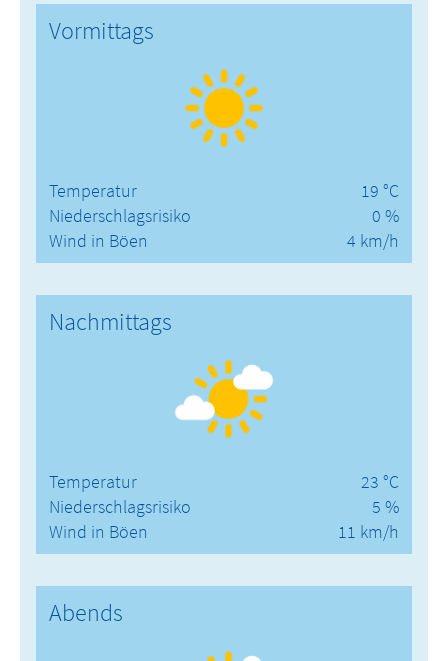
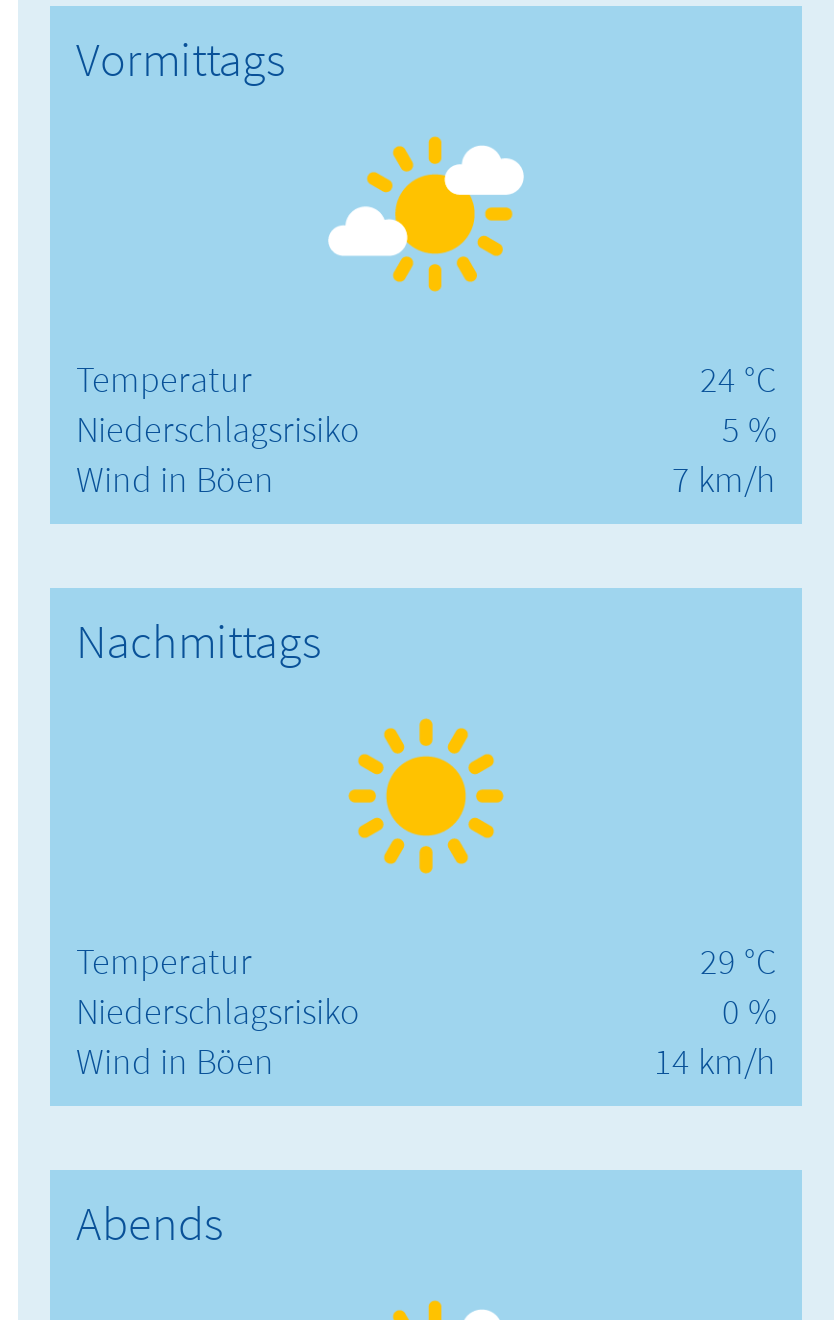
moved down: [image]

- 19 °C
+ 24 °C

- 0 %
+ 5 %

- 4 km/h
+ 7 km/h

moved up: [image]

- 23 °C
+ 29 °C

- 5 %
+ 0 %

- 11 km/h
+ 14 km/h
